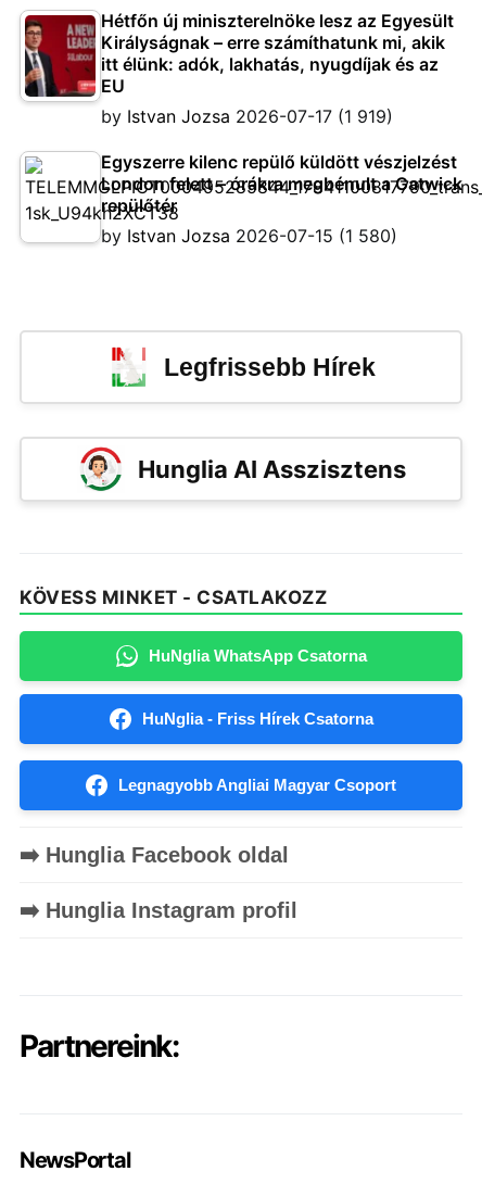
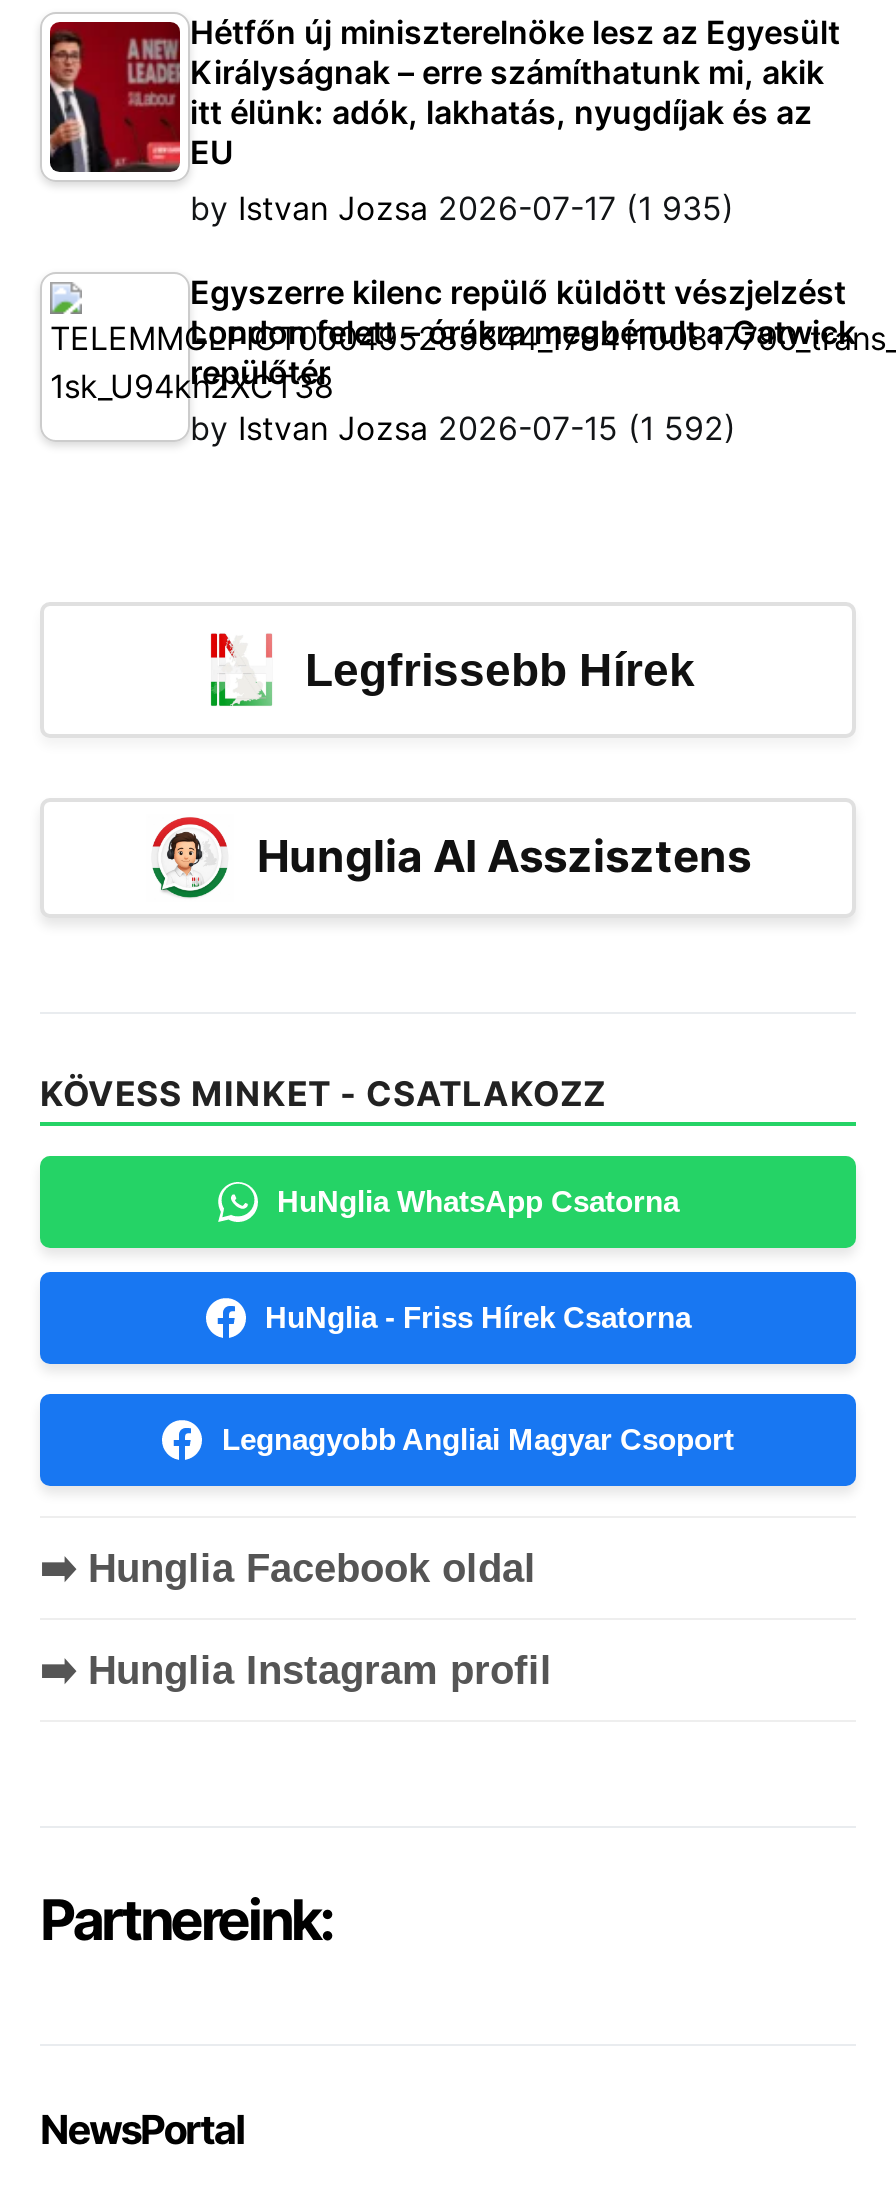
- by Istvan Jozsa 2026-07-17 (1 919)
+ by Istvan Jozsa 2026-07-17 (1 935)

- by Istvan Jozsa 2026-07-15 (1 580)
+ by Istvan Jozsa 2026-07-15 (1 592)
